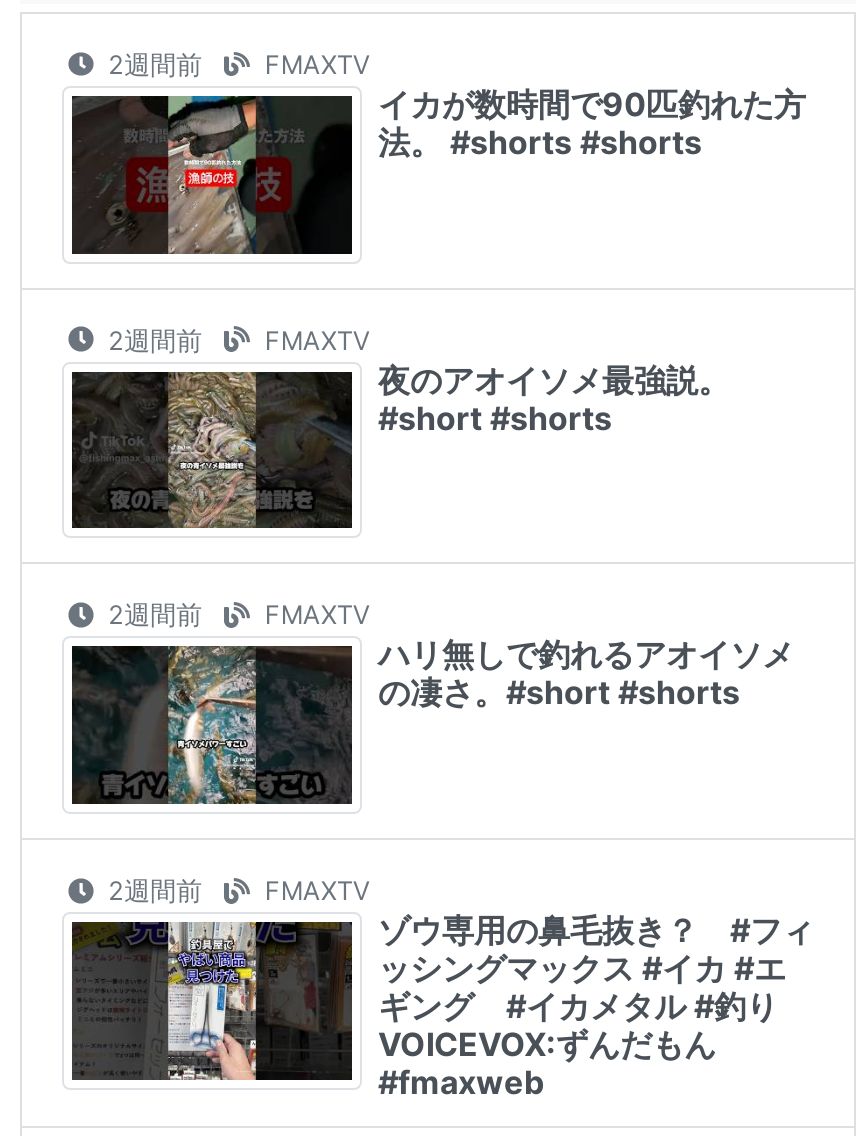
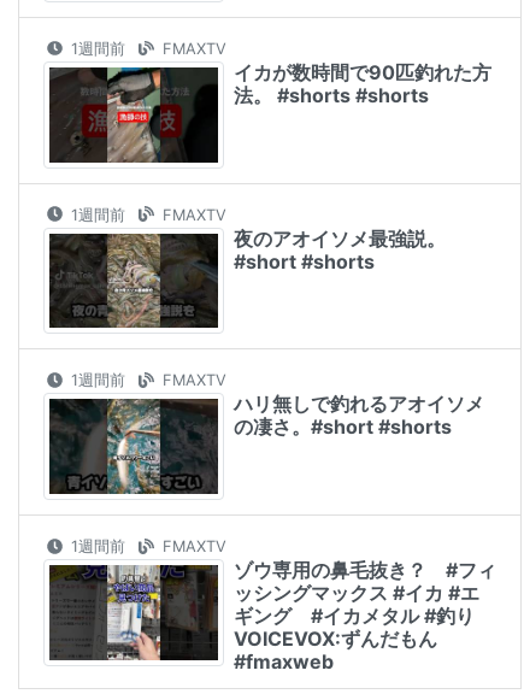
- 2週間前 FMAXTV
+ 1週間前 FMAXTV

- 2週間前 FMAXTV
+ 1週間前 FMAXTV

- 2週間前 FMAXTV
+ 1週間前 FMAXTV

- 2週間前 FMAXTV
+ 1週間前 FMAXTV
